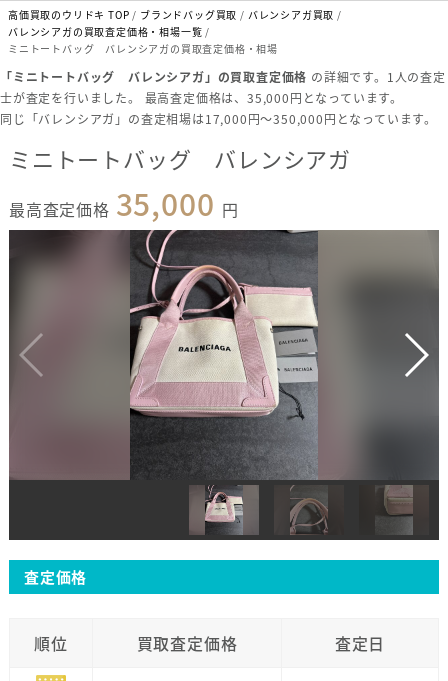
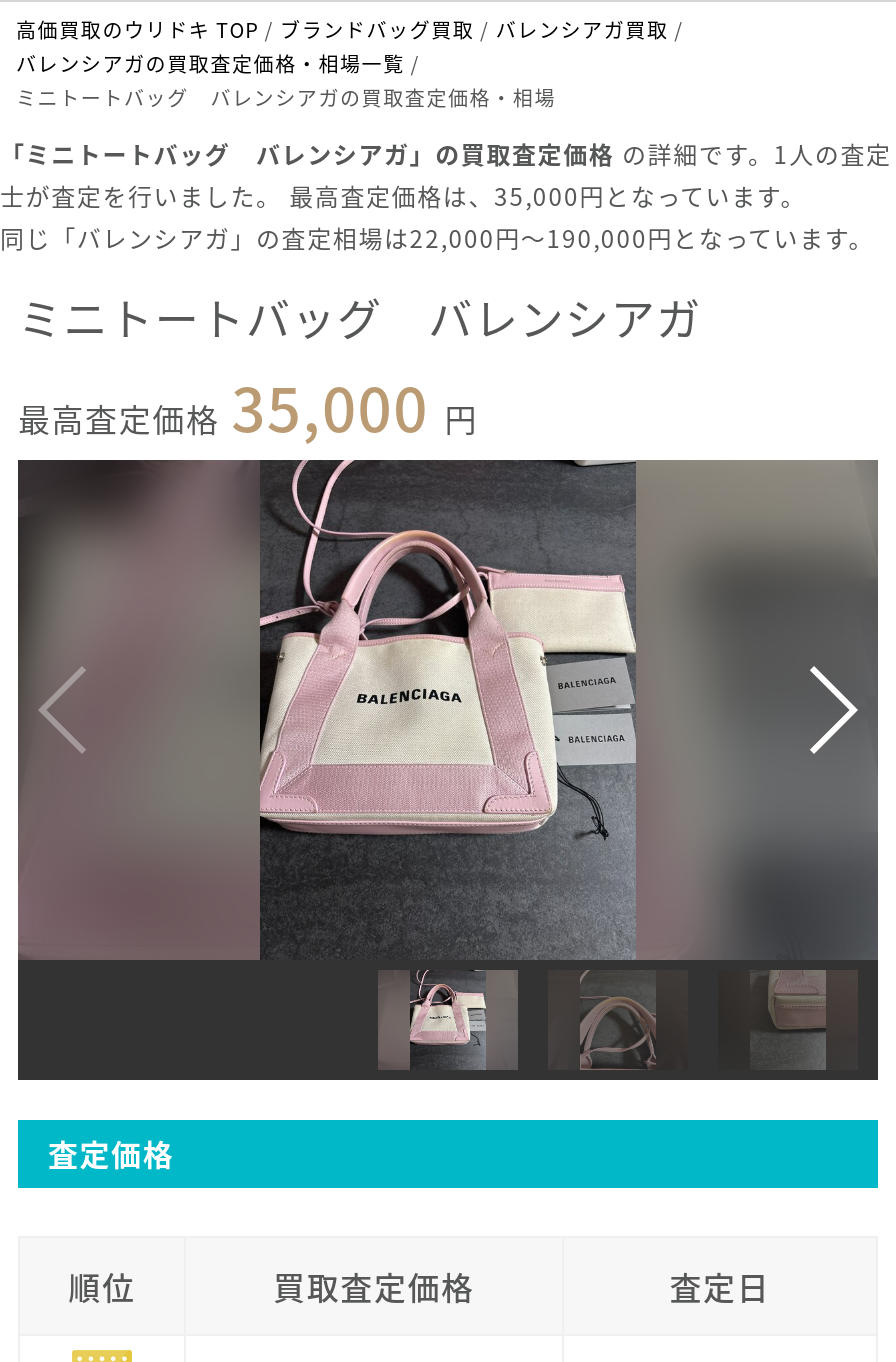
- 同じ「バレンシアガ」の査定相場は17,000円〜350,000円となっています。
+ 同じ「バレンシアガ」の査定相場は22,000円〜190,000円となっています。
